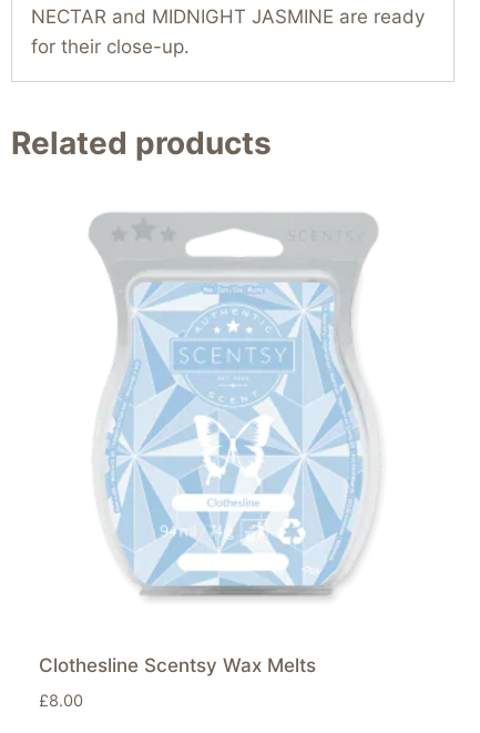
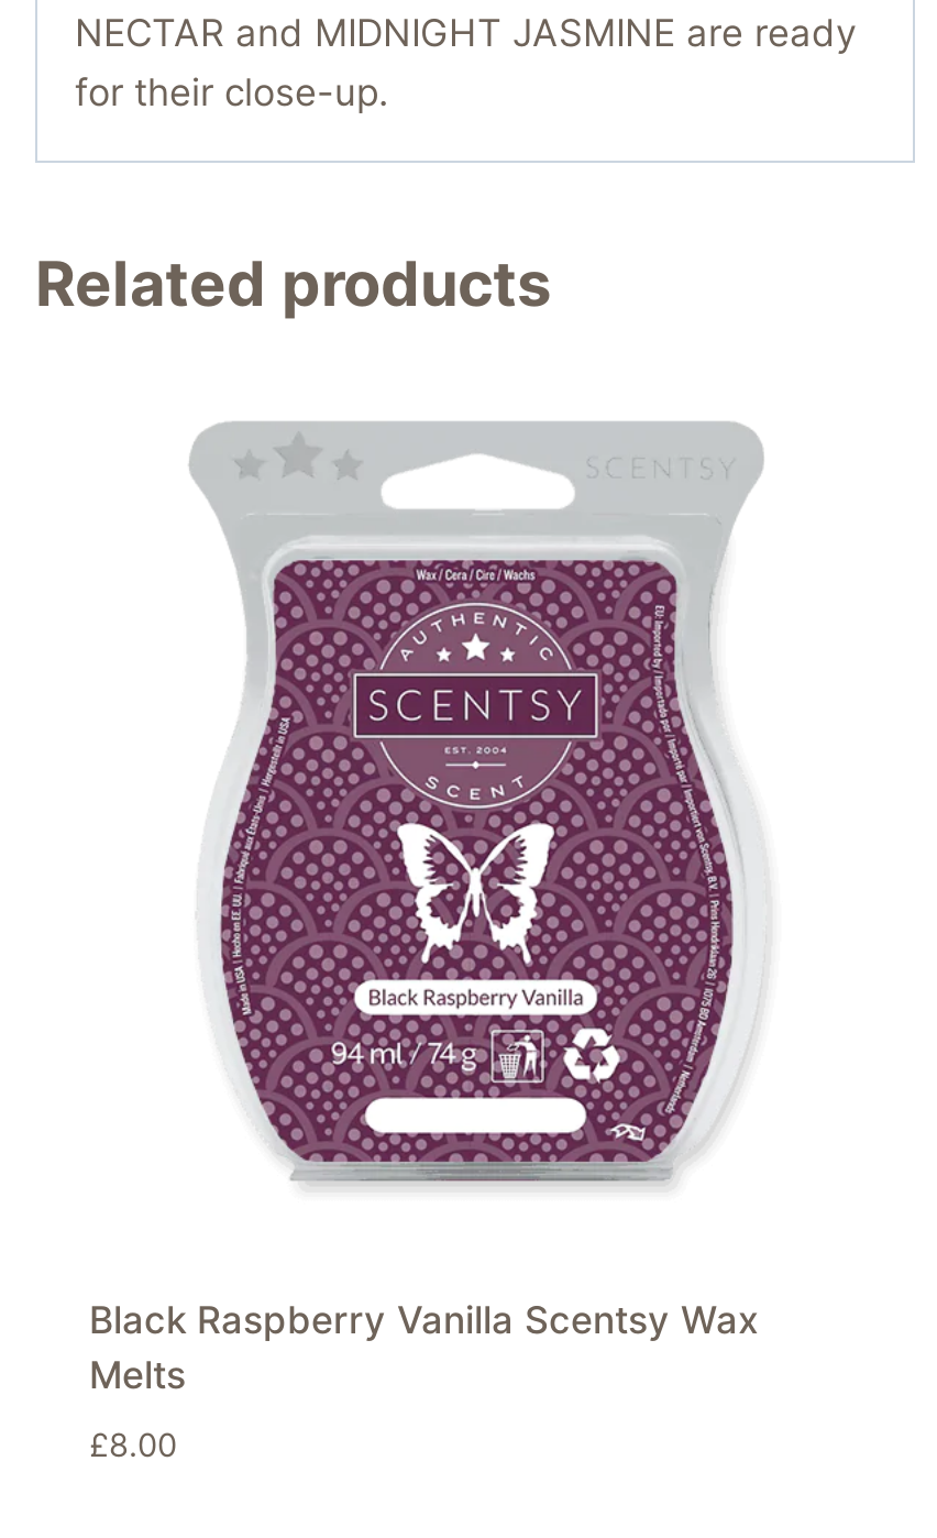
- [image]
+ [image]

- Clothesline Scentsy Wax Melts
+ Black Raspberry Vanilla Scentsy Wax
+ Melts
